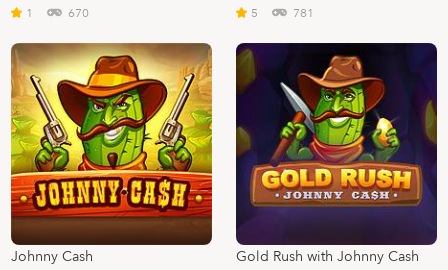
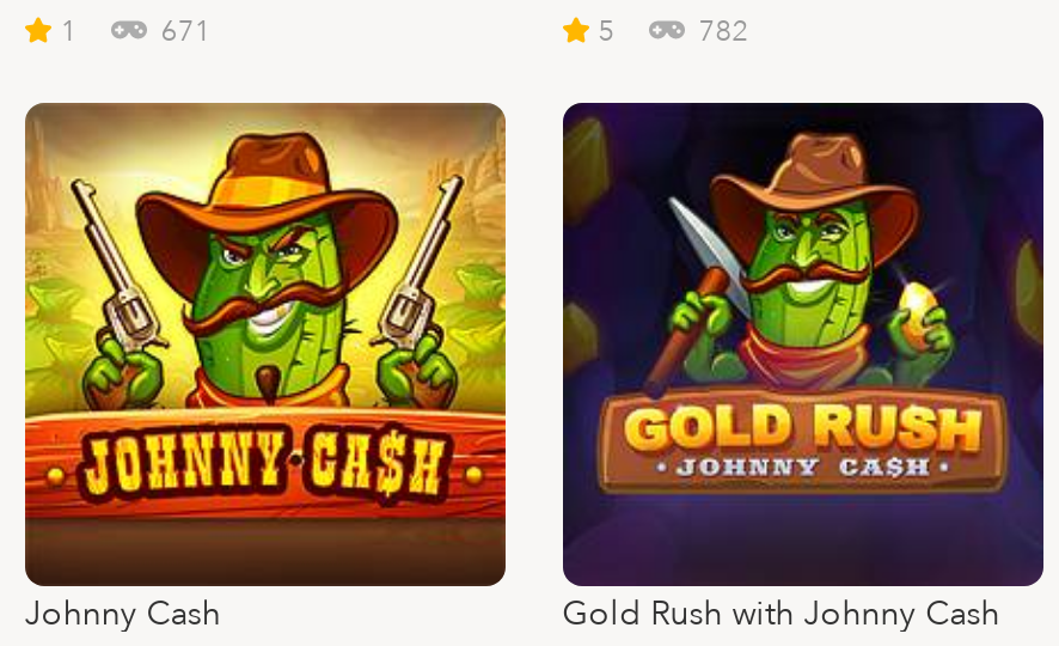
- 670
+ 671

- 781
+ 782
